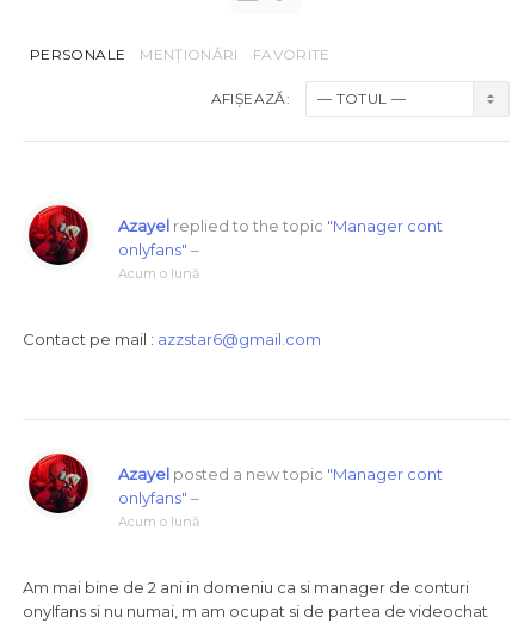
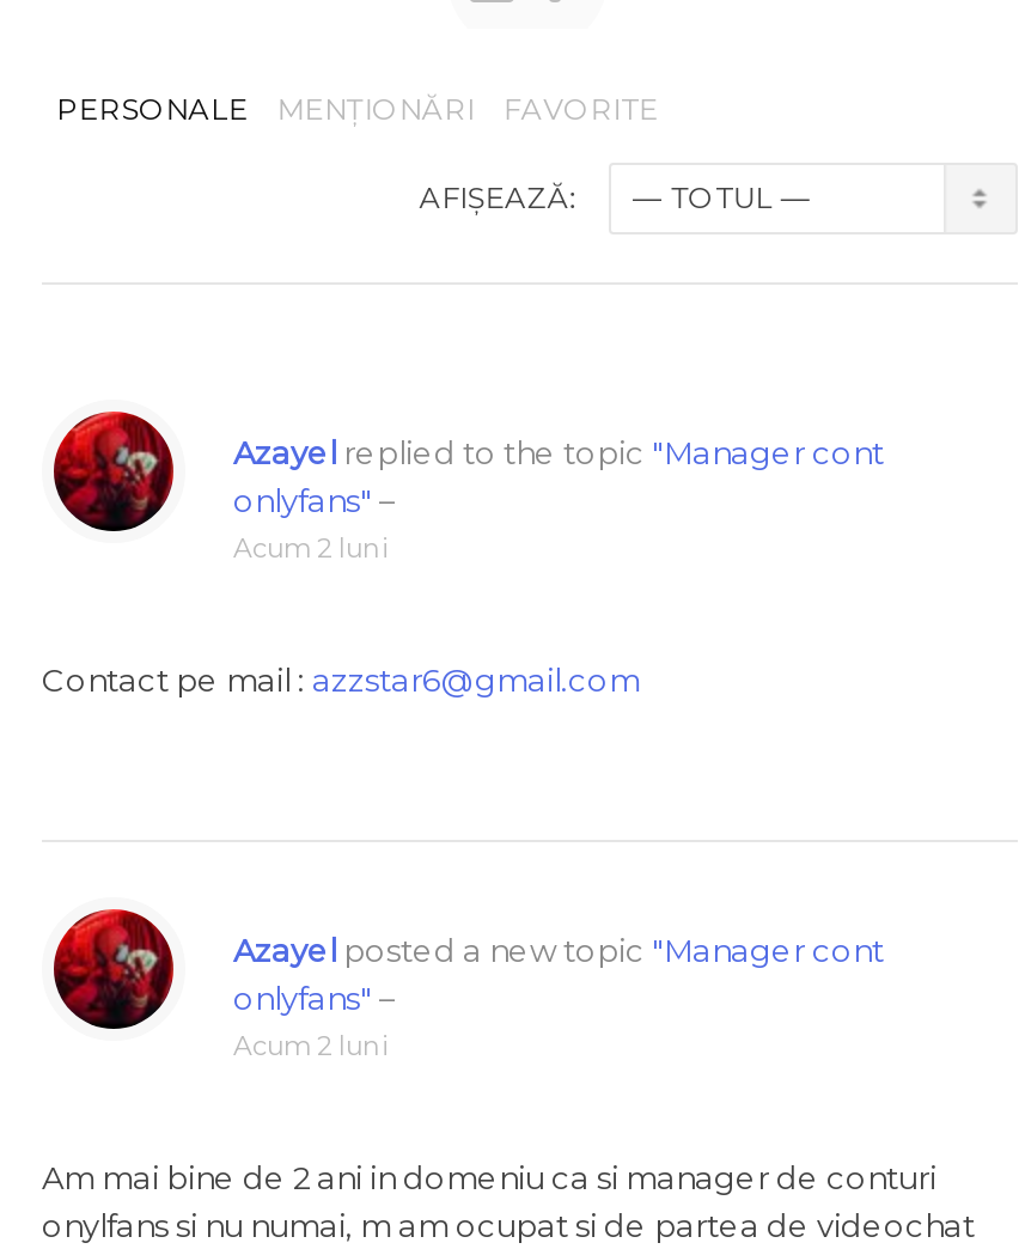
- Acum o lună
+ Acum 2 luni

- Acum o lună
+ Acum 2 luni
